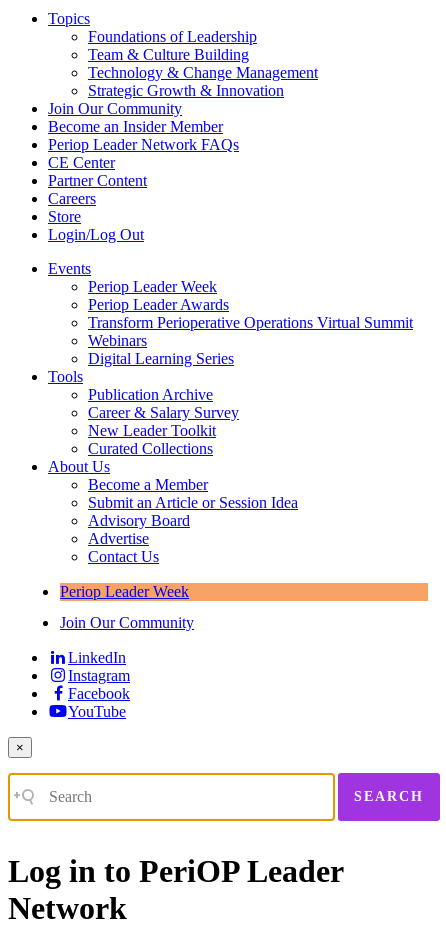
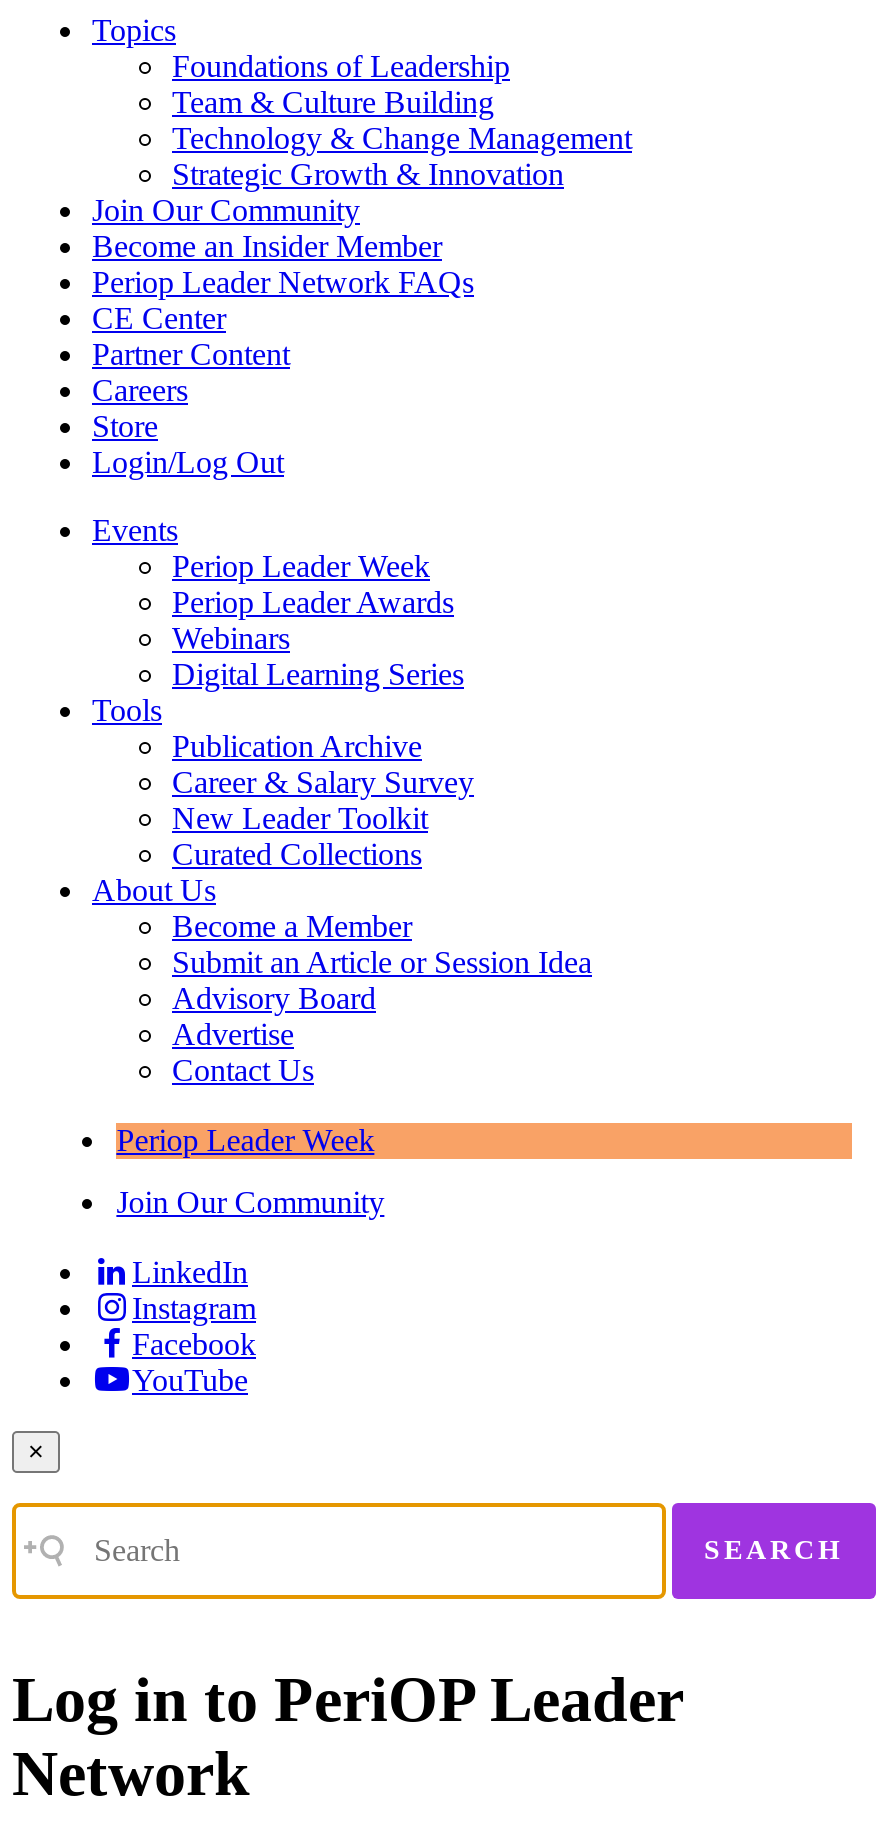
- Transform Perioperative Operations Virtual Summit
